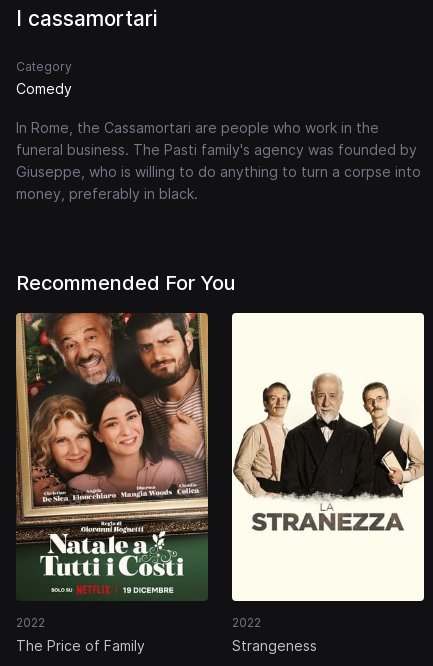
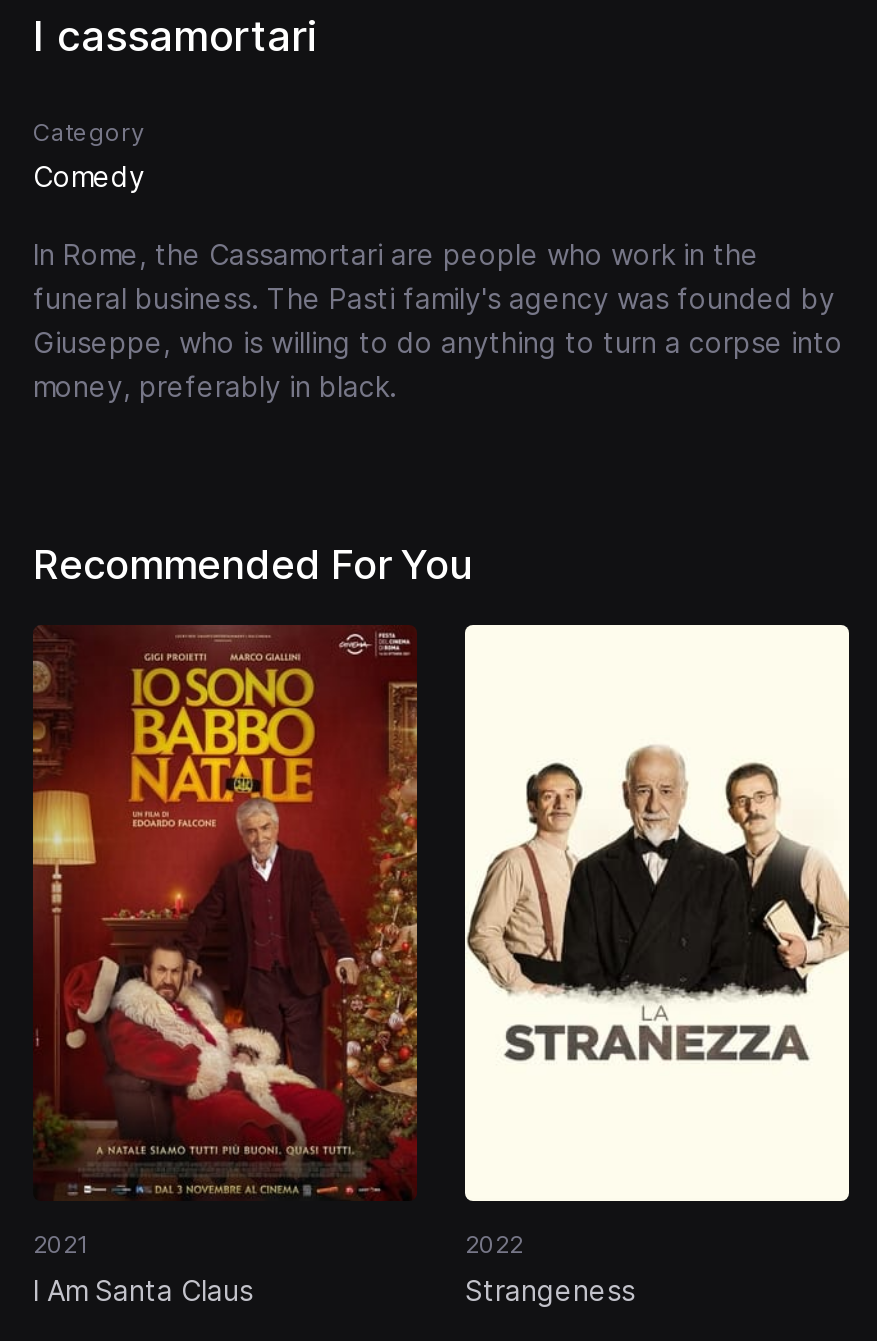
- [image]
- 2022
- The Price of Family
+ [image]
+ 2021
+ I Am Santa Claus
